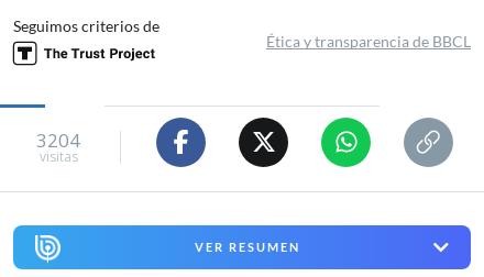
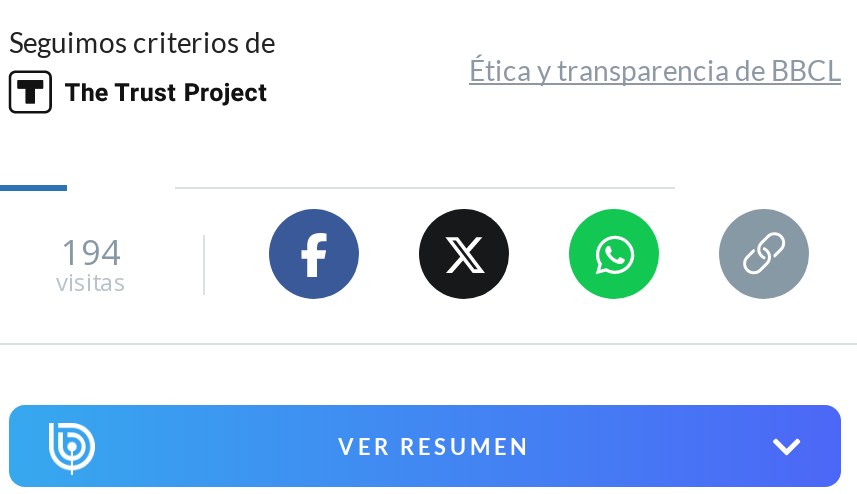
- 3204
+ 194
